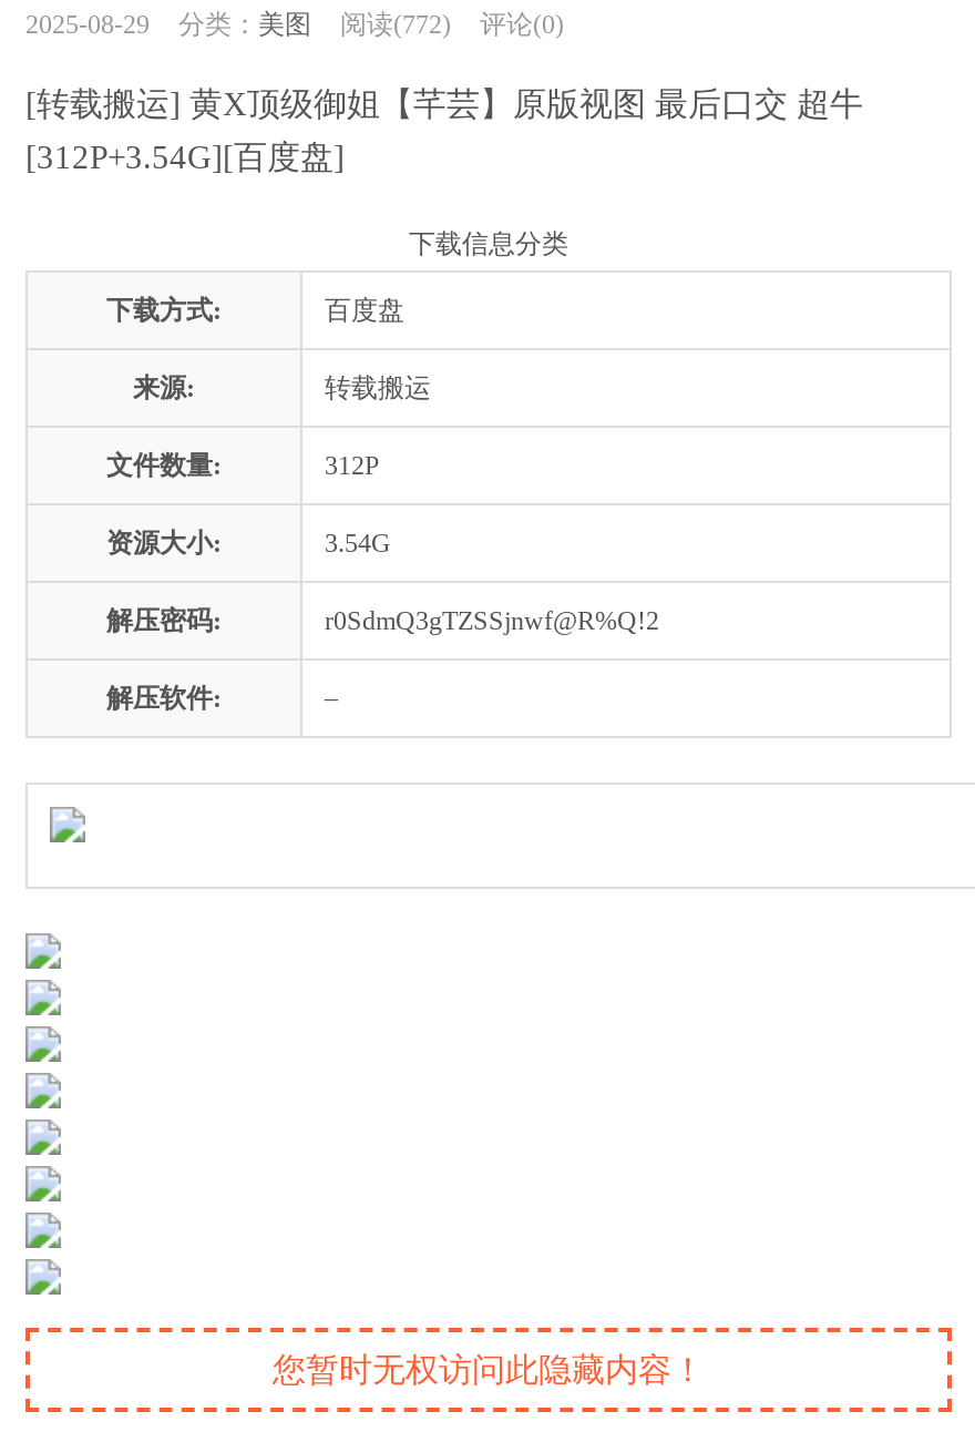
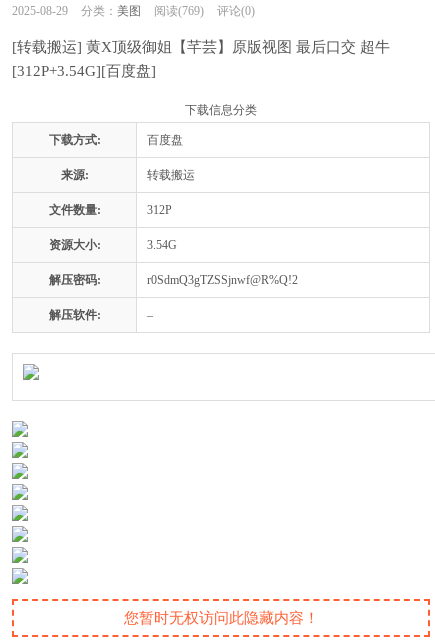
- 2025-08-29 分类：美图 阅读(772) 评论(0)
+ 2025-08-29 分类：美图 阅读(769) 评论(0)
